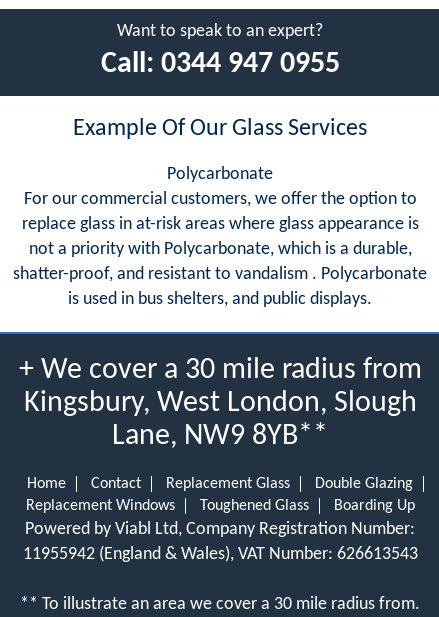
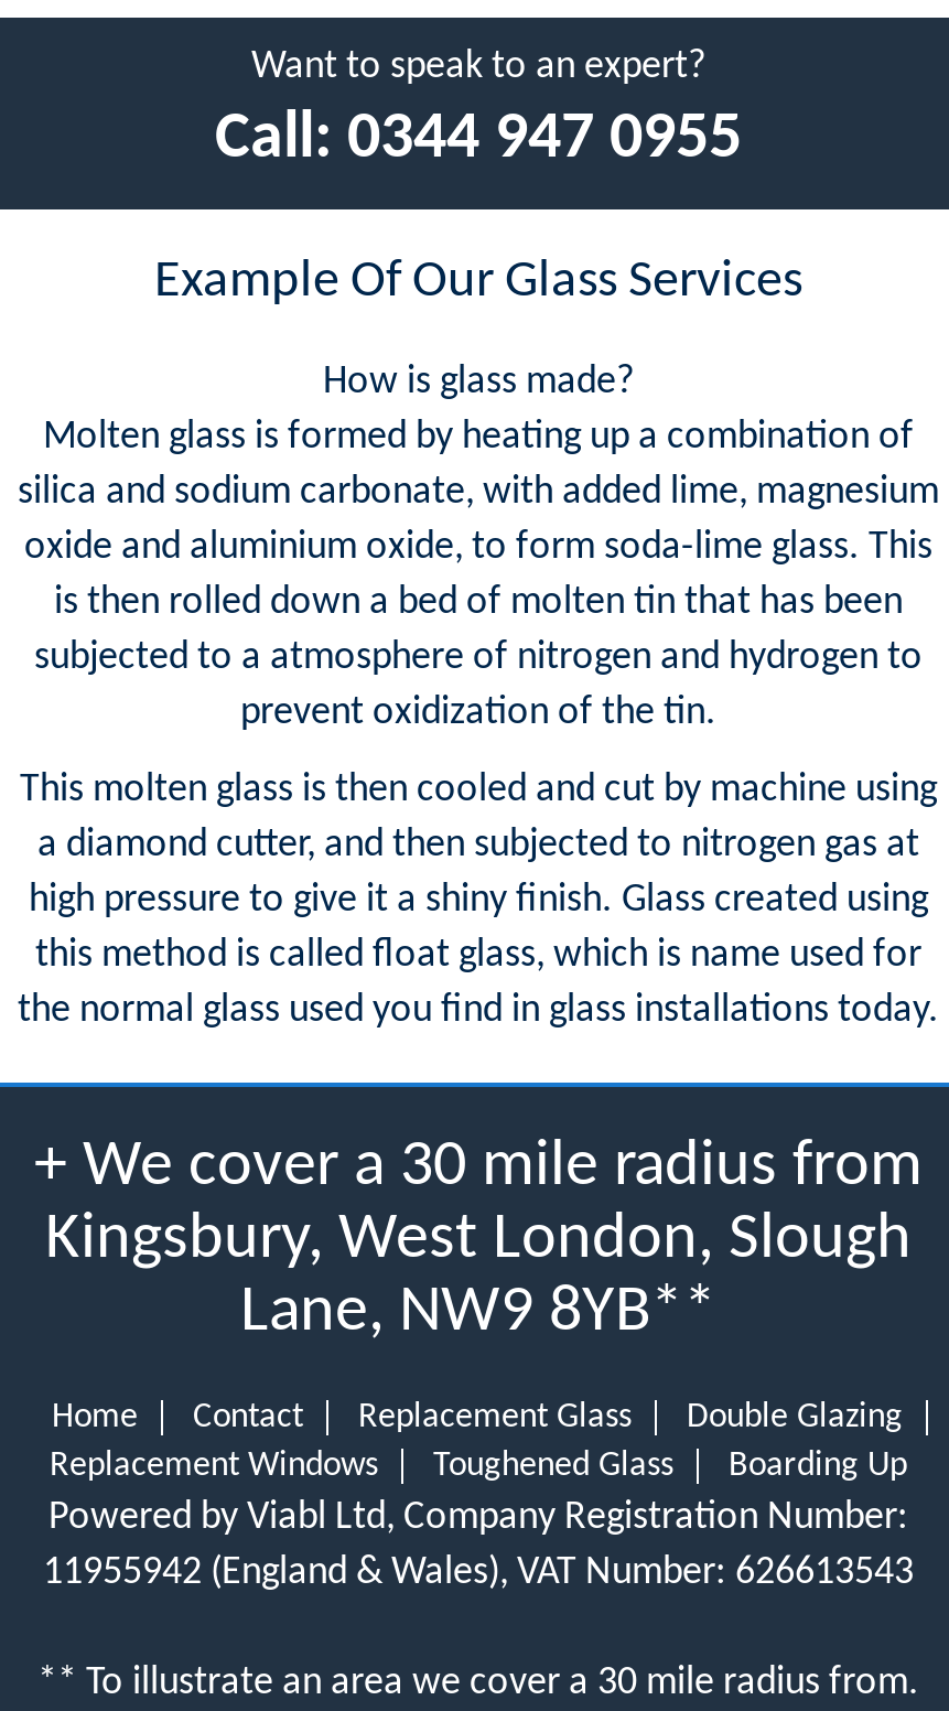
- Polycarbonate
- For our commercial customers, we offer the option to
- replace glass in at-risk areas where glass appearance is
- not a priority with Polycarbonate, which is a durable,
- shatter-proof, and resistant to vandalism . Polycarbonate
- is used in bus shelters, and public displays.
+ How is glass made?
+ Molten glass is formed by heating up a combination of
+ silica and sodium carbonate, with added lime, magnesium
+ oxide and aluminium oxide, to form soda-lime glass. This
+ is then rolled down a bed of molten tin that has been
+ subjected to a atmosphere of nitrogen and hydrogen to
+ prevent oxidization of the tin.
+ This molten glass is then cooled and cut by machine using
+ a diamond cutter, and then subjected to nitrogen gas at
+ high pressure to give it a shiny finish. Glass created using
+ this method is called float glass, which is name used for
+ the normal glass used you find in glass installations today.
